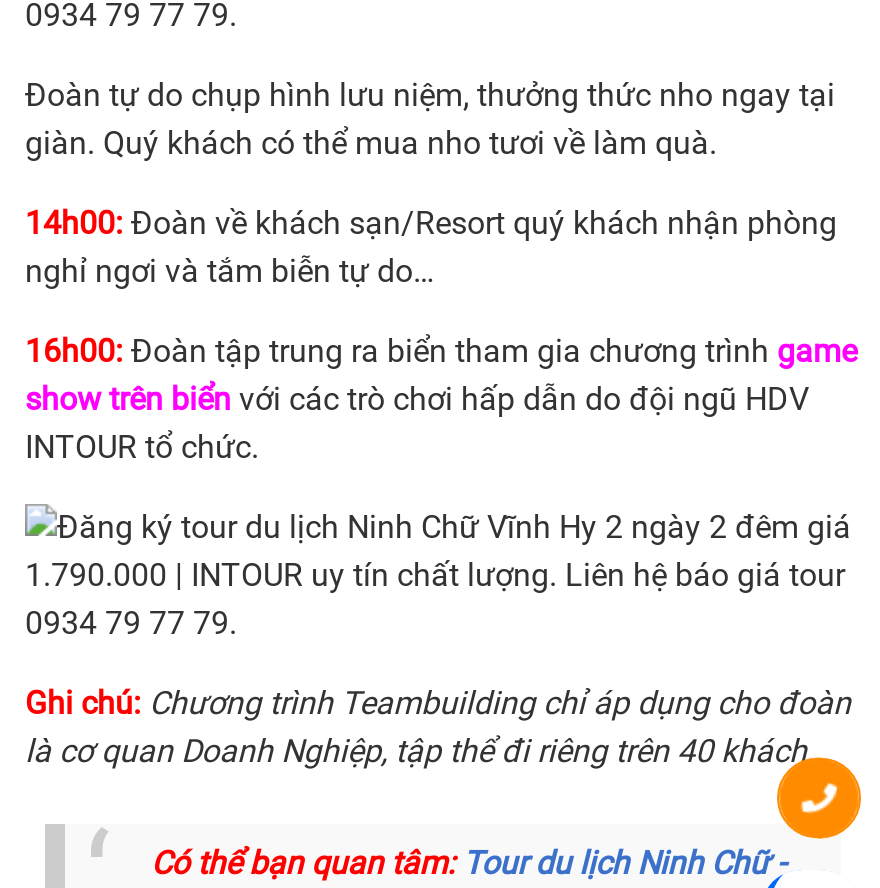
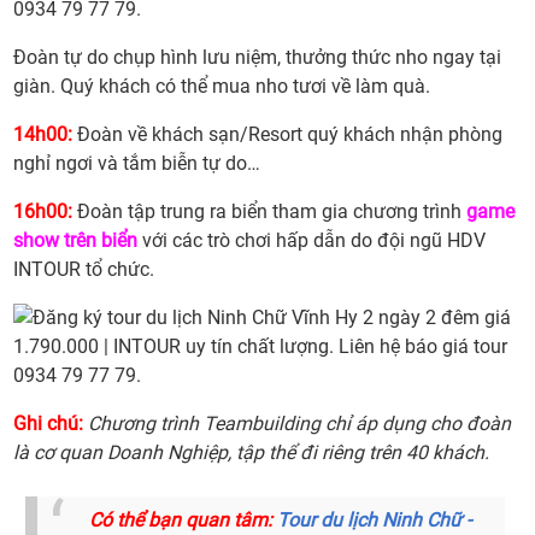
- [image]
